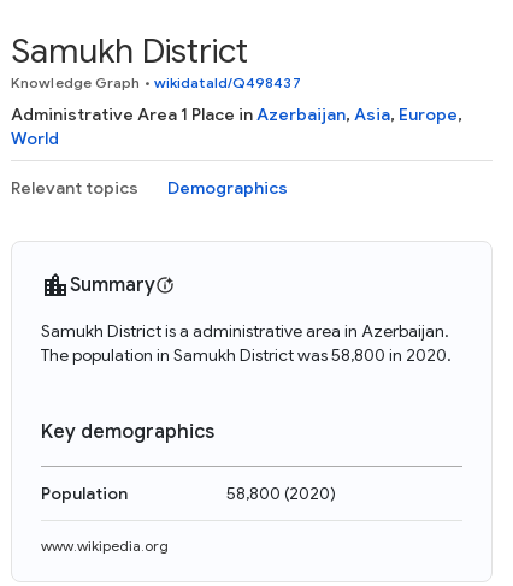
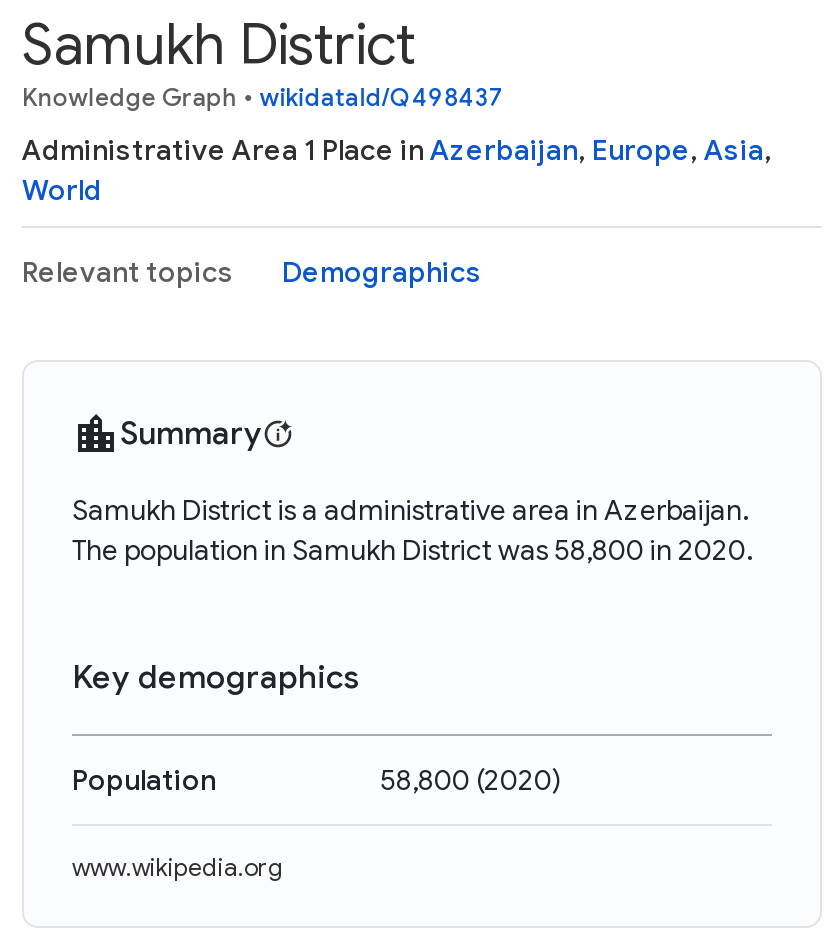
- Administrative Area 1 Place in Azerbaijan, Asia, Europe,
+ Administrative Area 1 Place in Azerbaijan, Europe, Asia,
